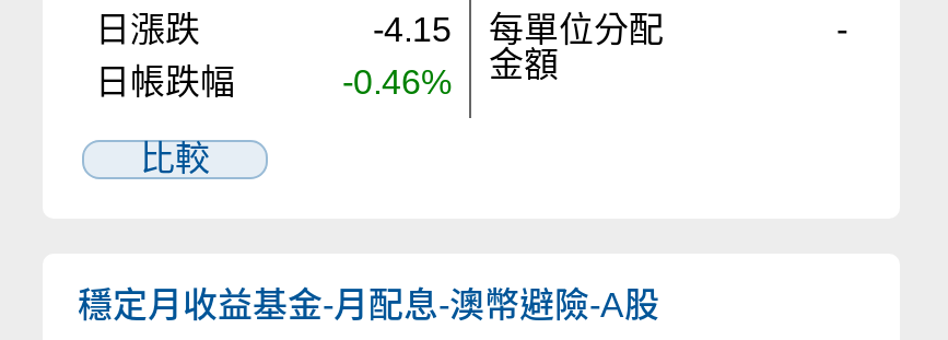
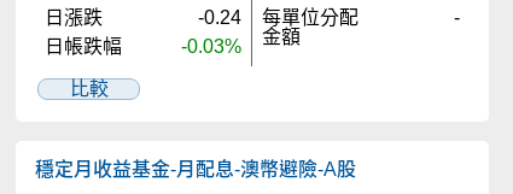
- -4.15 每單位分配
+ -0.24 每單位分配

- -0.46% 金額
+ -0.03% 金額
